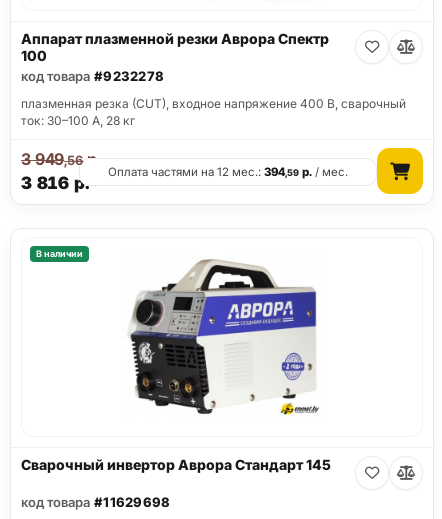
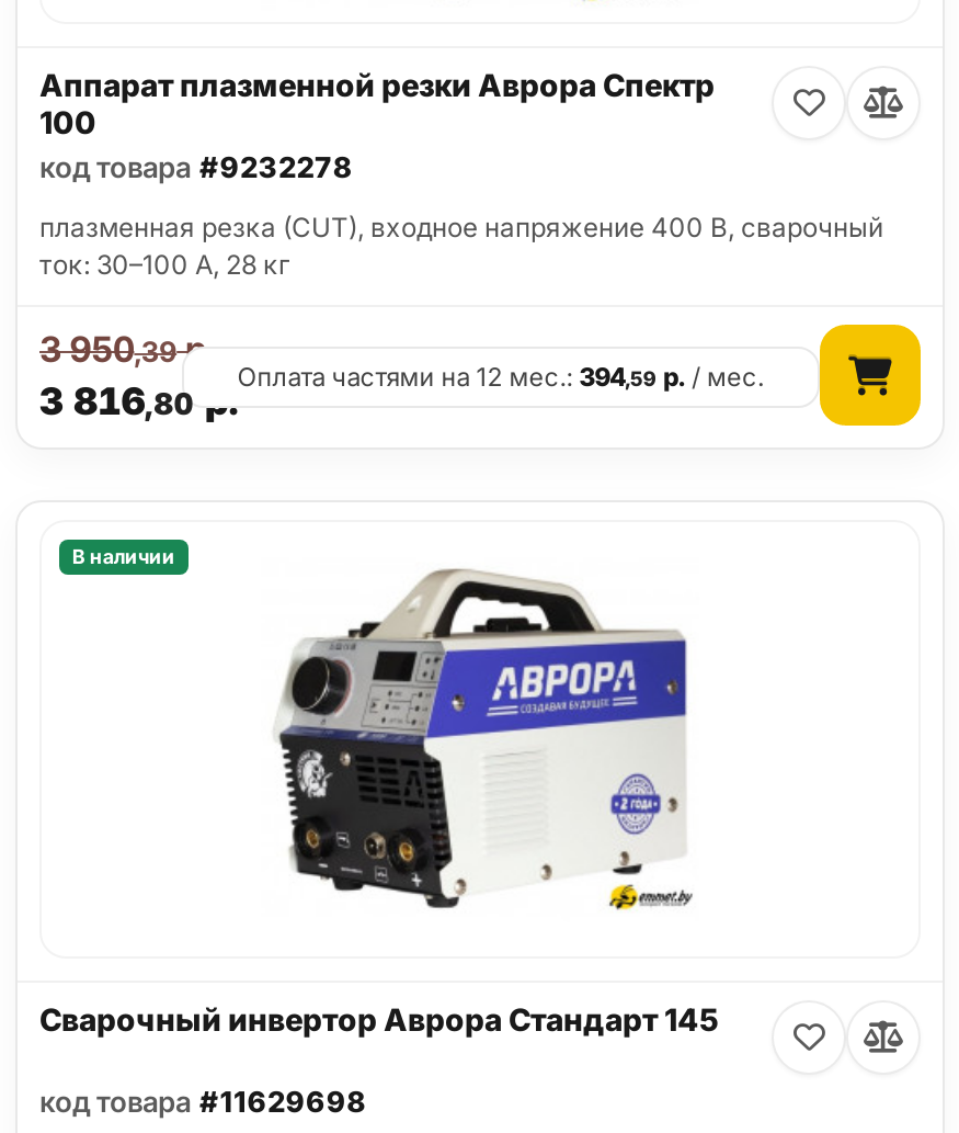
- 3 949,56р.
+ 3 950,39р.

- 3 816 р.
+ 3 816,80 р.
